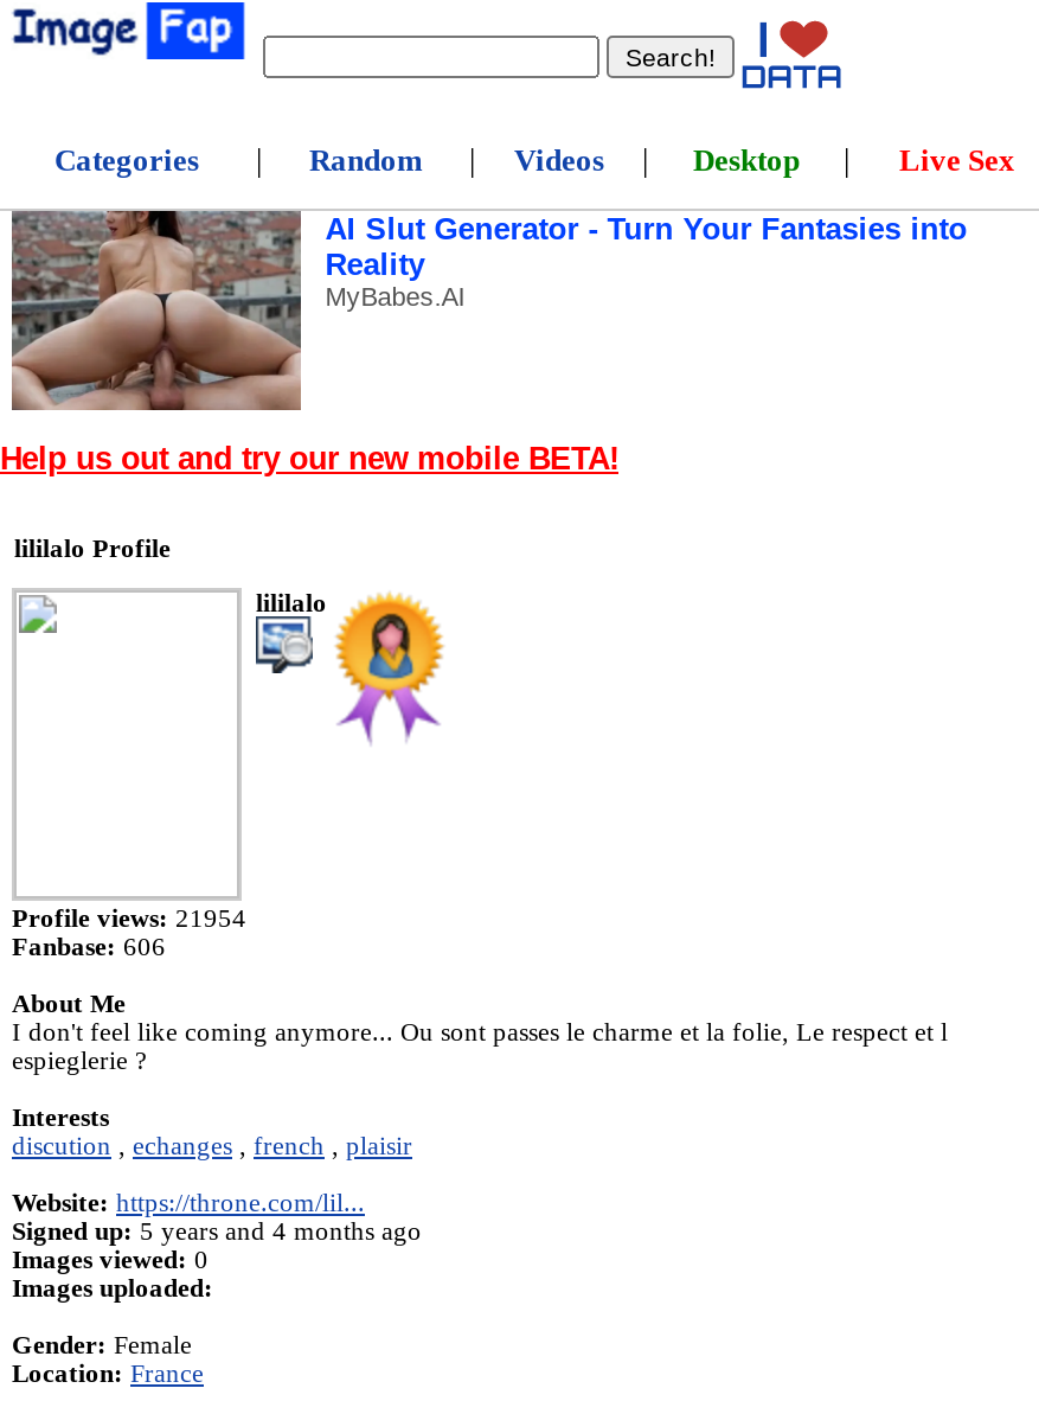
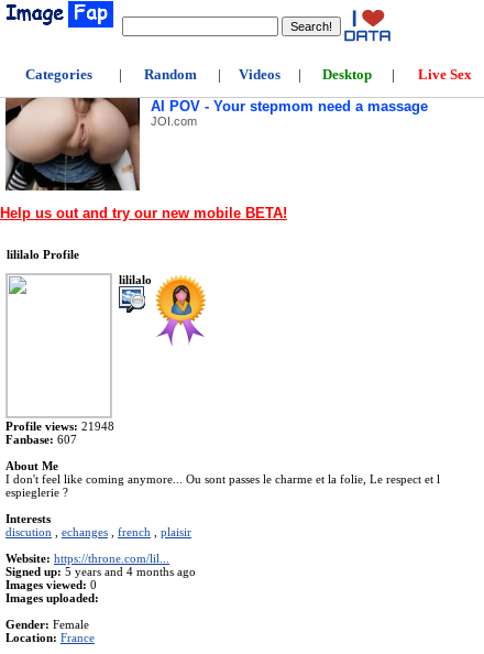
- [image]
- AI Slut Generator - Turn Your Fantasies into
- Reality
- MyBabes.AI
+ [image]
+ AI POV - Your stepmom need a massage
+ JOI.com

- Profile views: 21954
+ Profile views: 21948

- Fanbase: 606
+ Fanbase: 607
